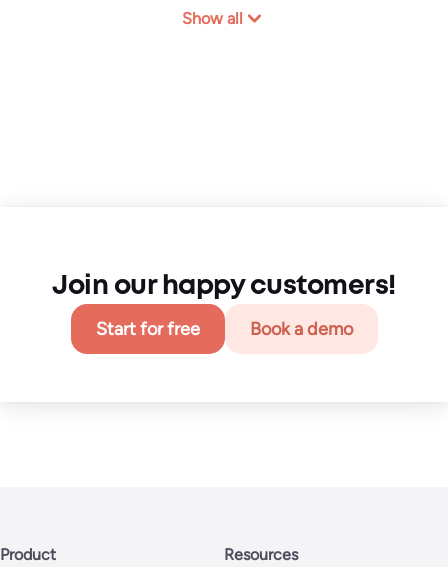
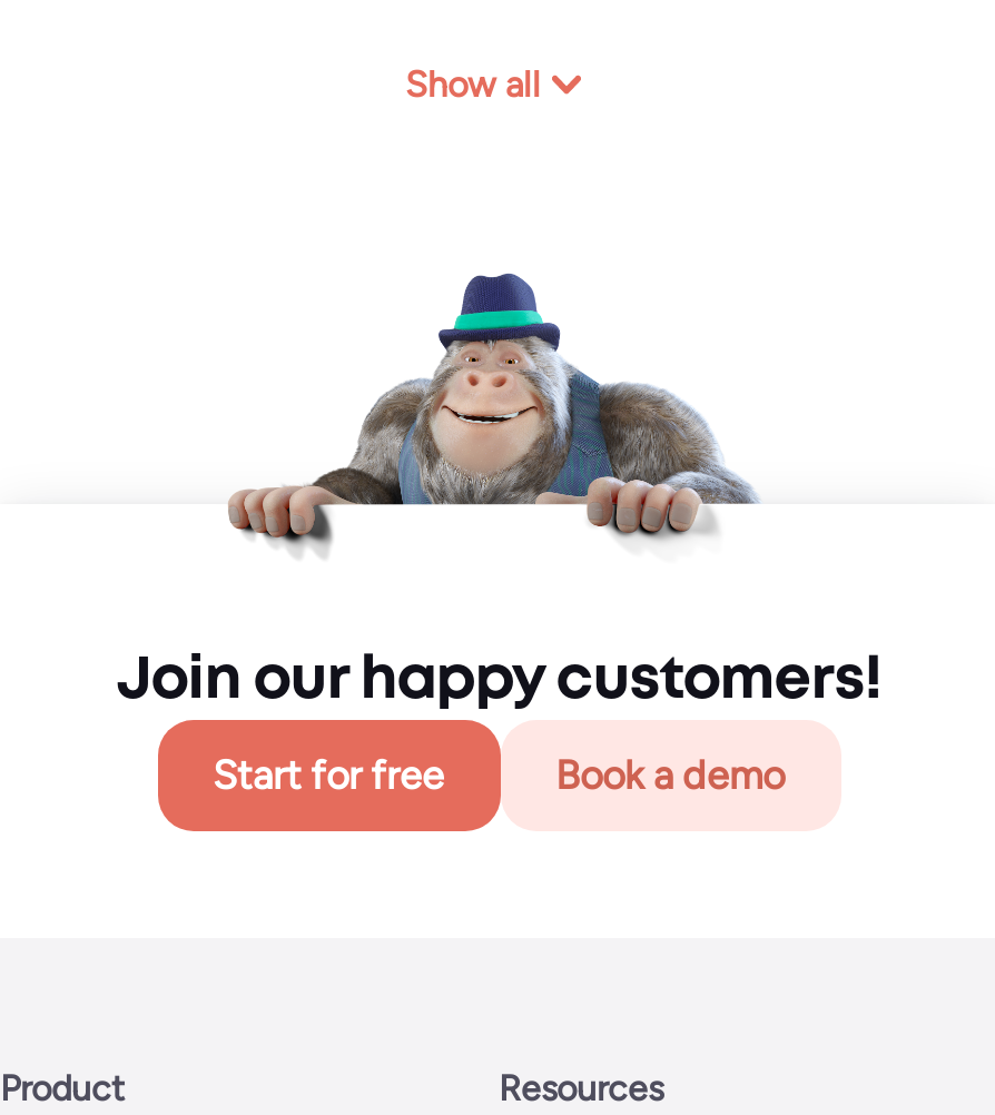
+ [image]
